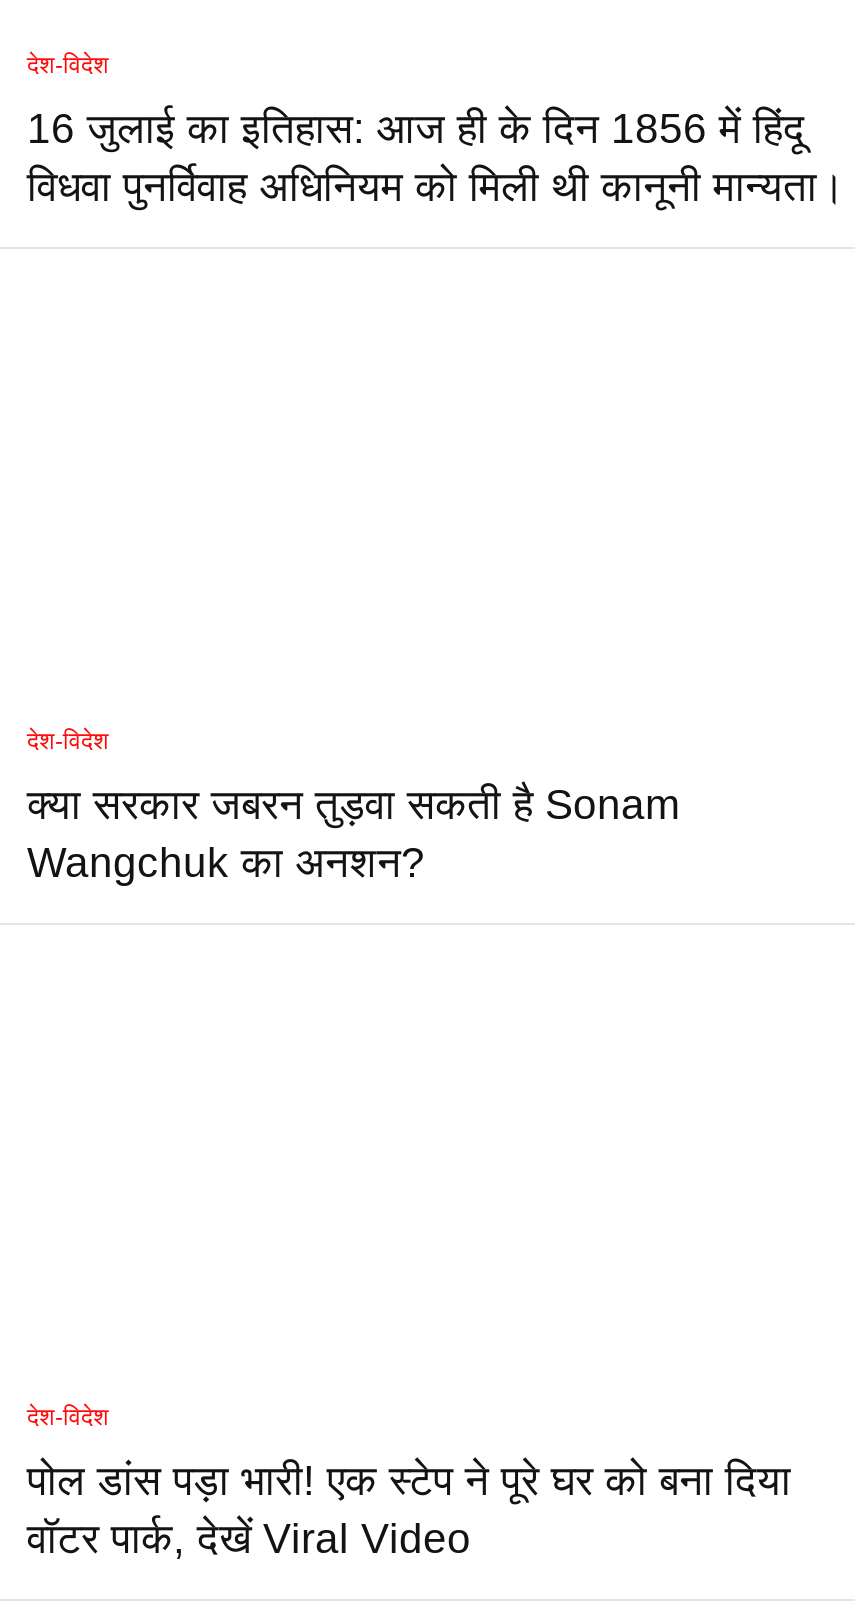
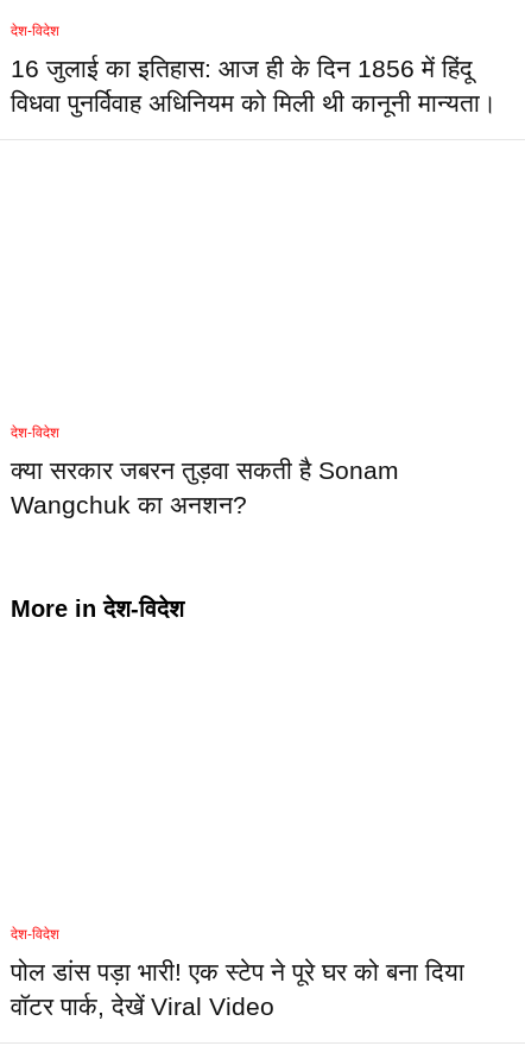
+ More in देश-विदेश
